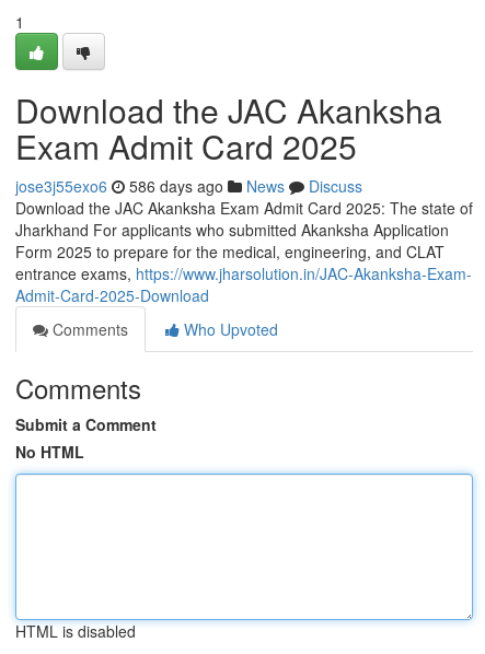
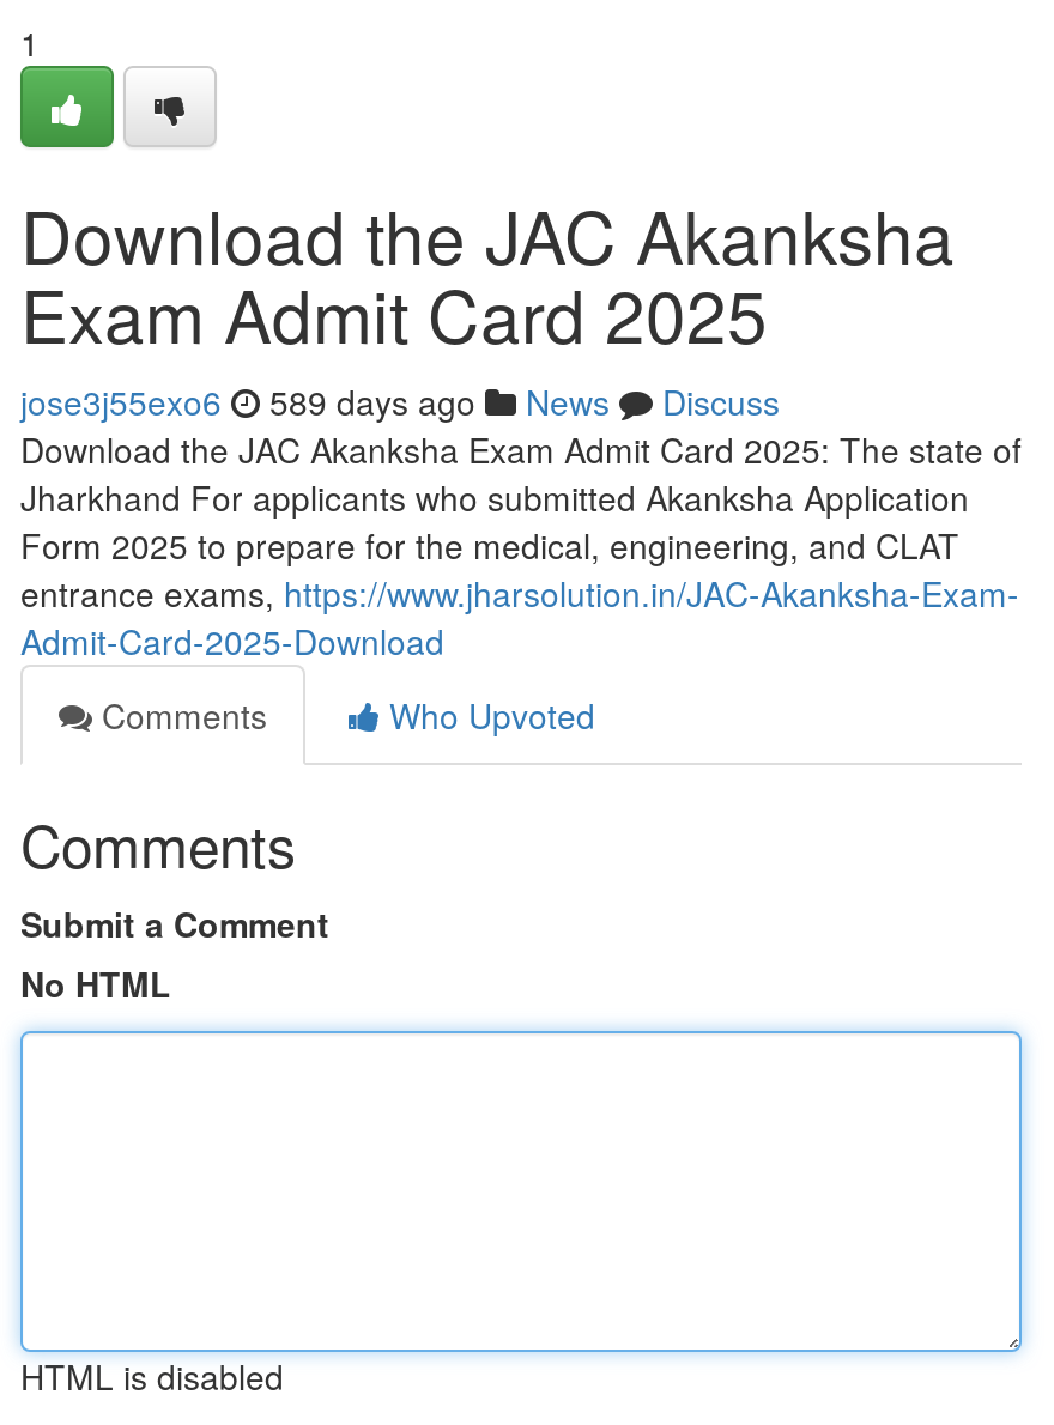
- jose3j55exo6 586 days ago News Discuss
+ jose3j55exo6 589 days ago News Discuss
